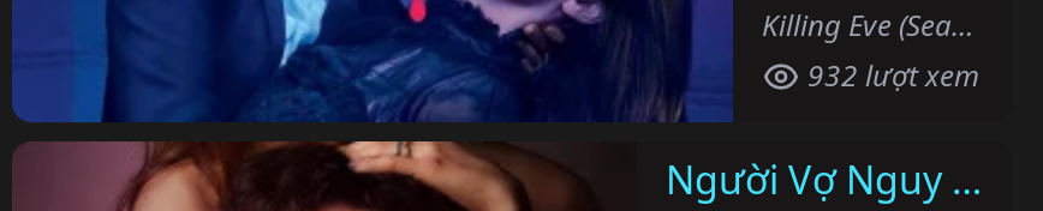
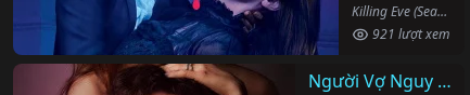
- 932 lượt xem
+ 921 lượt xem
